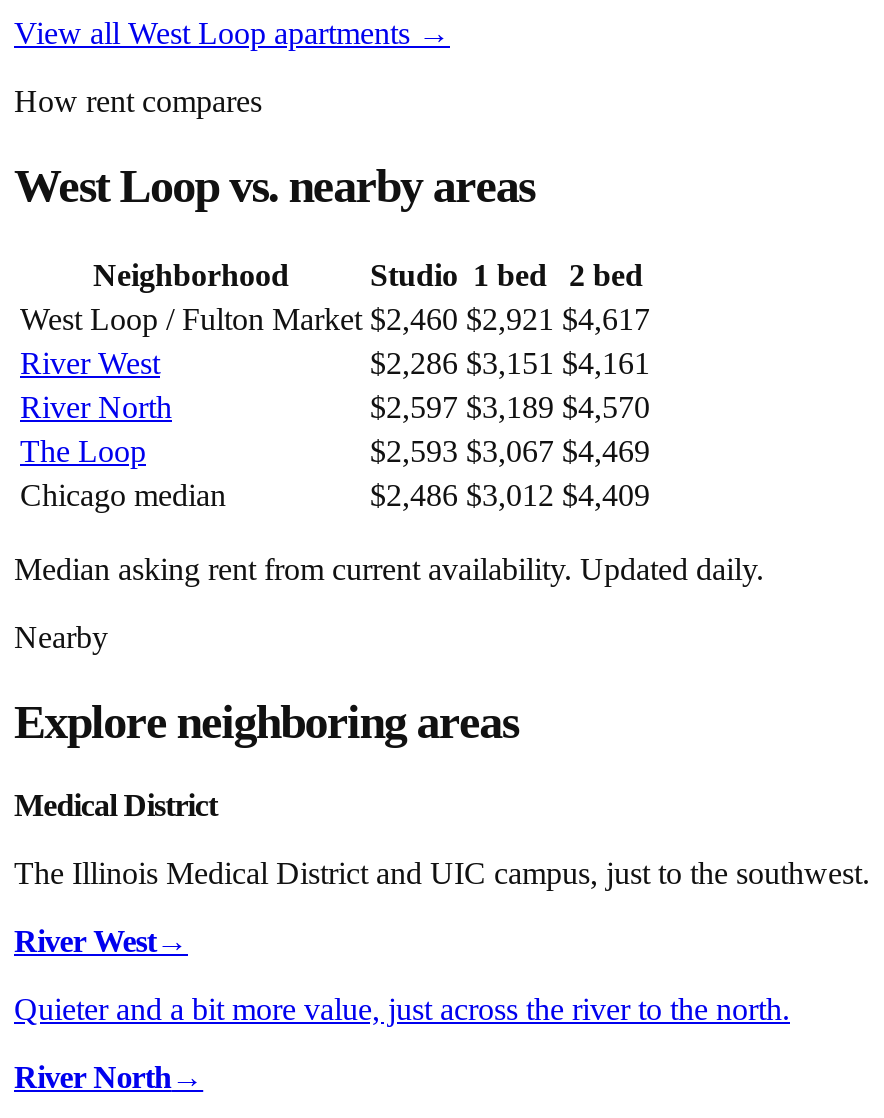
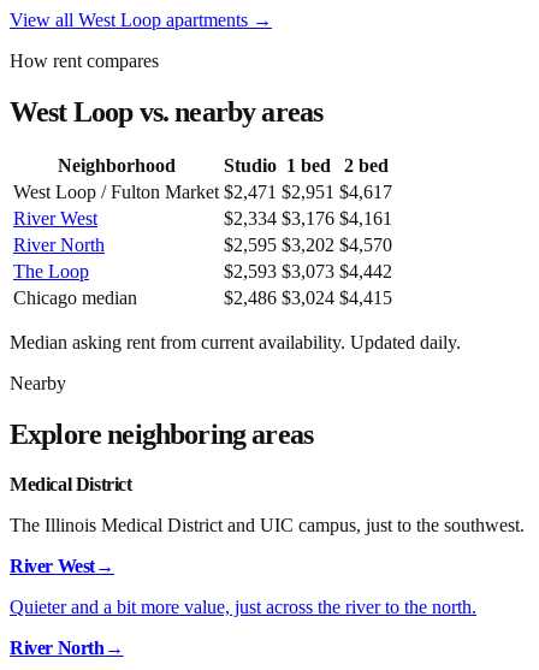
- West Loop / Fulton Market $2,460 $2,921 $4,617
+ West Loop / Fulton Market $2,471 $2,951 $4,617

- $2,286 $3,151 $4,161
+ $2,334 $3,176 $4,161

- $2,597 $3,189 $4,570
+ $2,595 $3,202 $4,570

- $2,593 $3,067 $4,469
+ $2,593 $3,073 $4,442

- $2,486 $3,012 $4,409
+ $2,486 $3,024 $4,415
